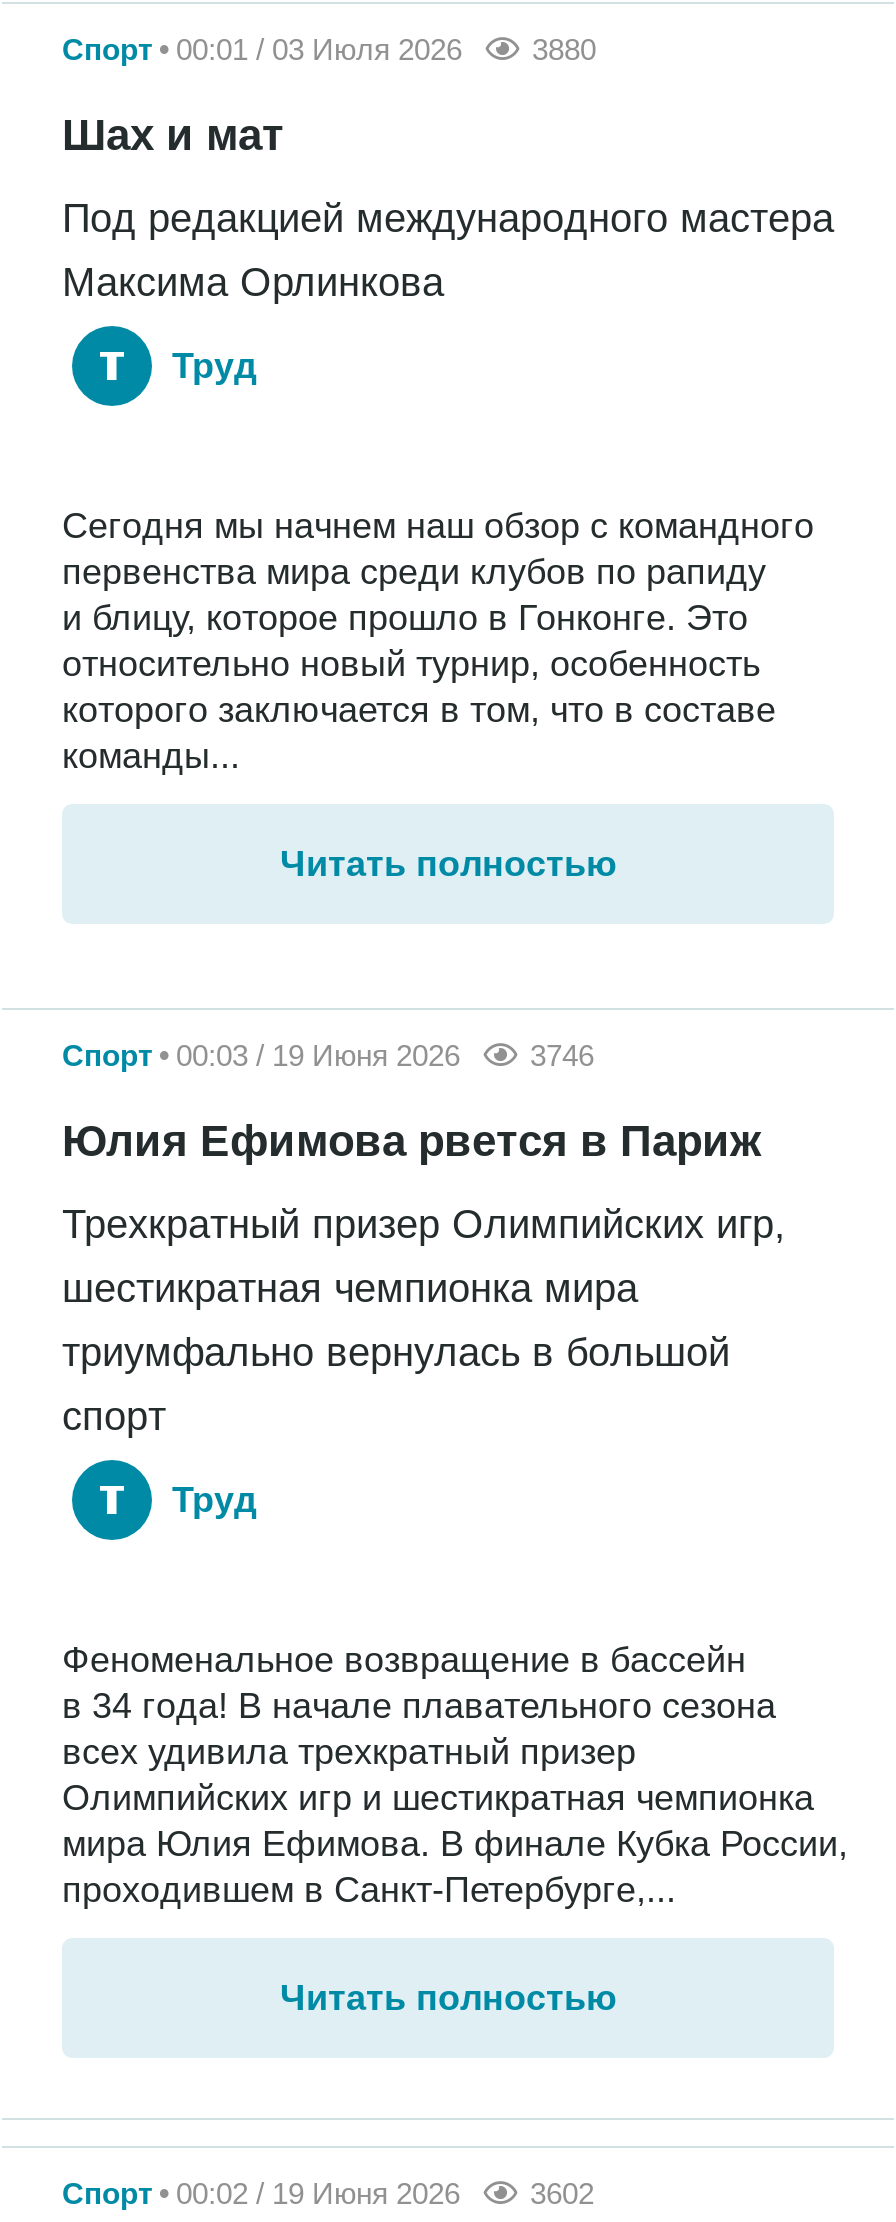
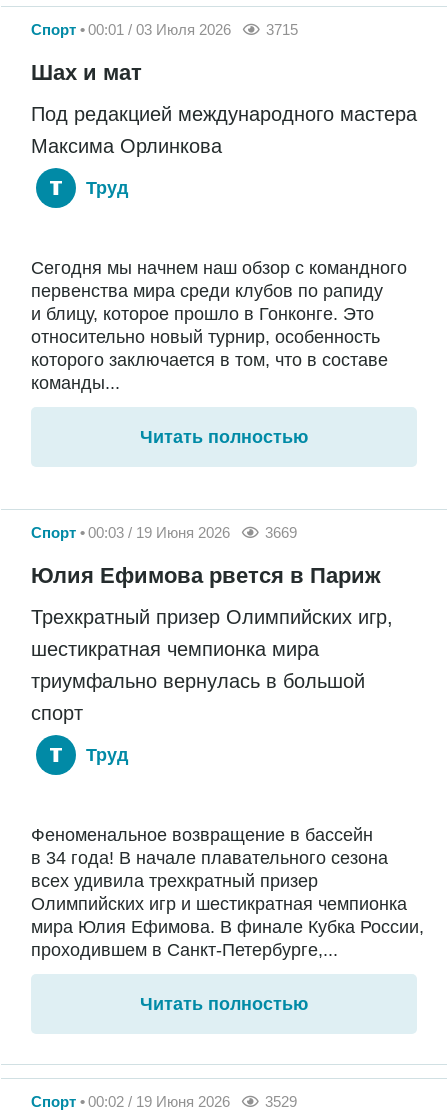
- 3880
+ 3715

- 3746
+ 3669

- 3602
+ 3529
